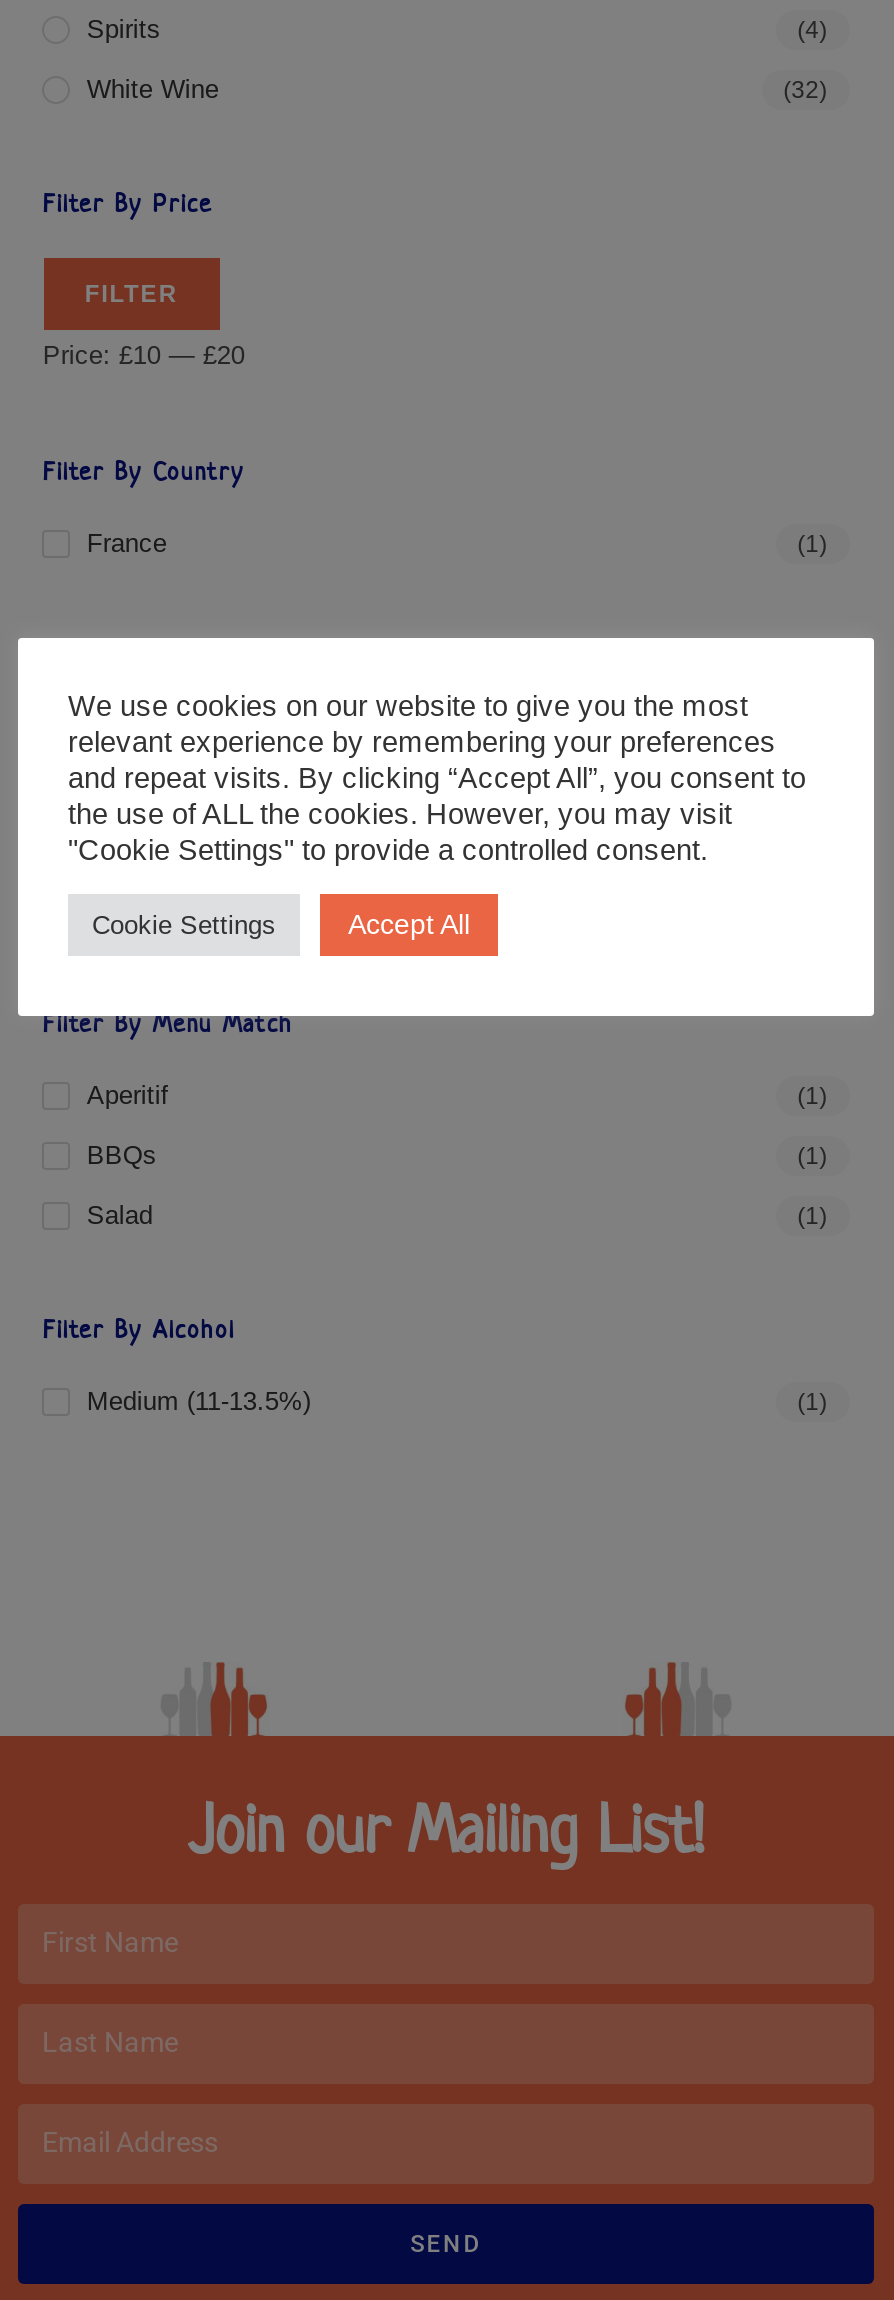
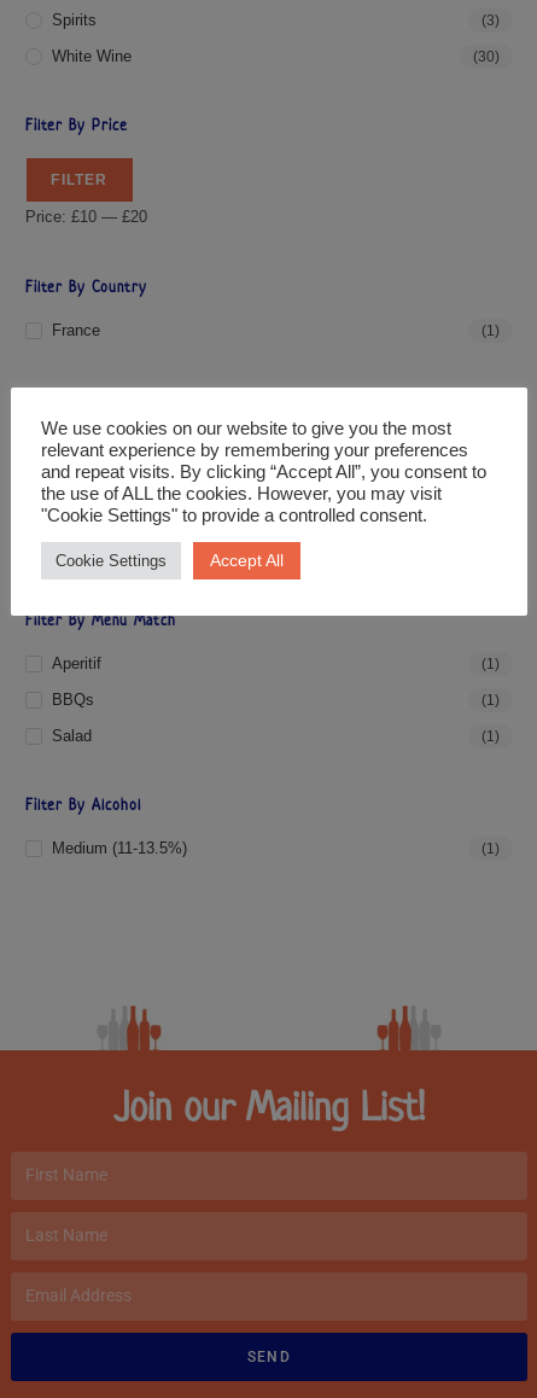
- (4)
+ (3)

- (32)
+ (30)
